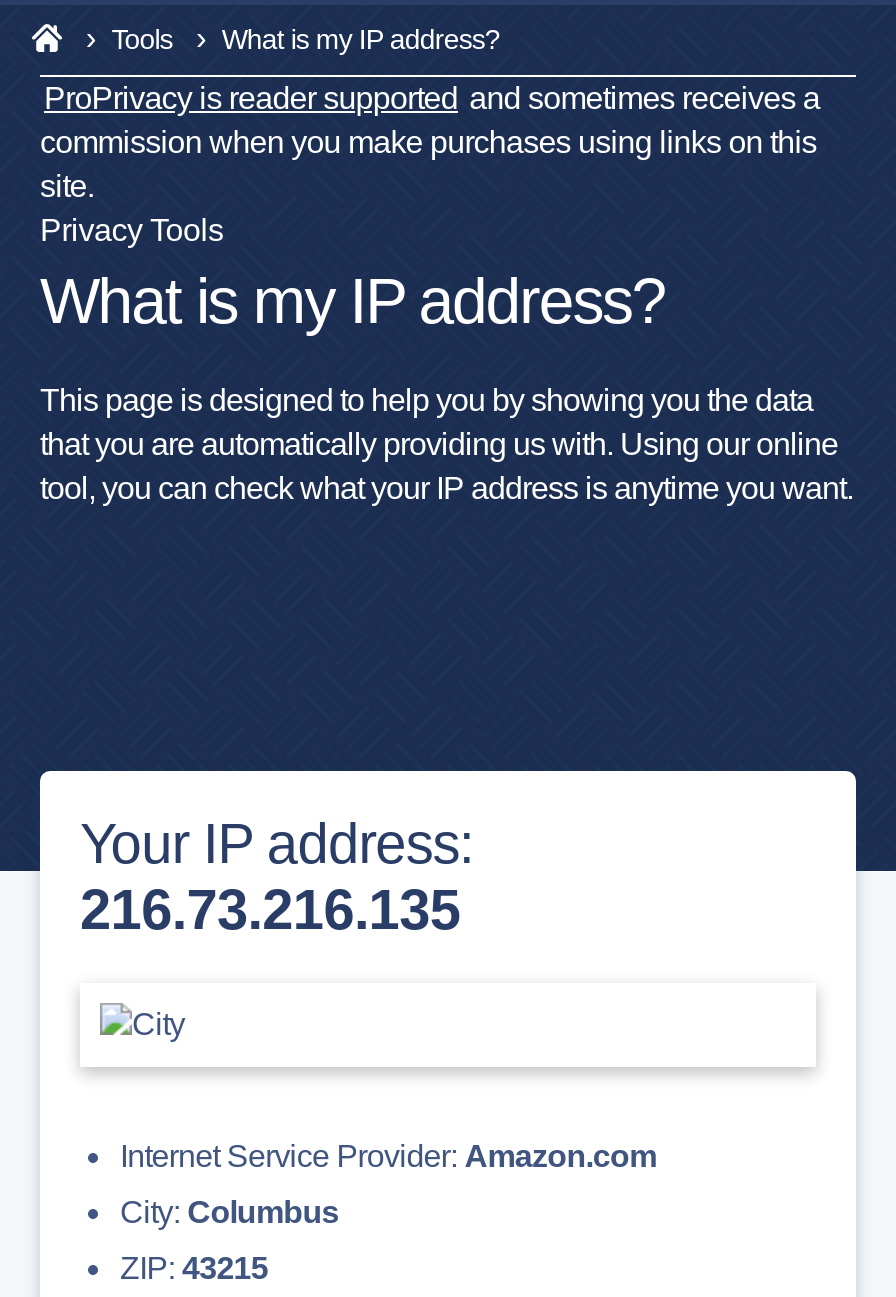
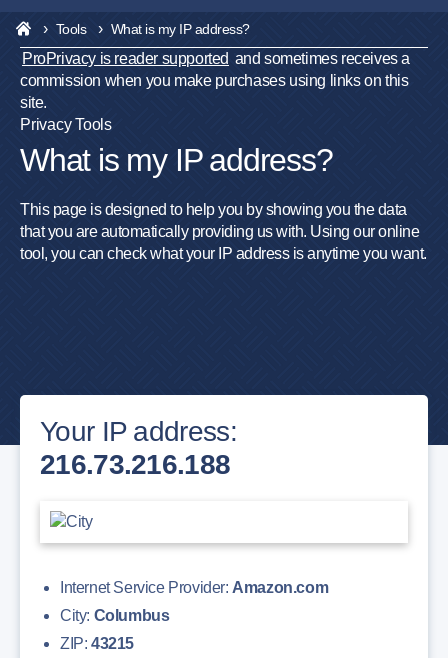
- 216.73.216.135
+ 216.73.216.188
